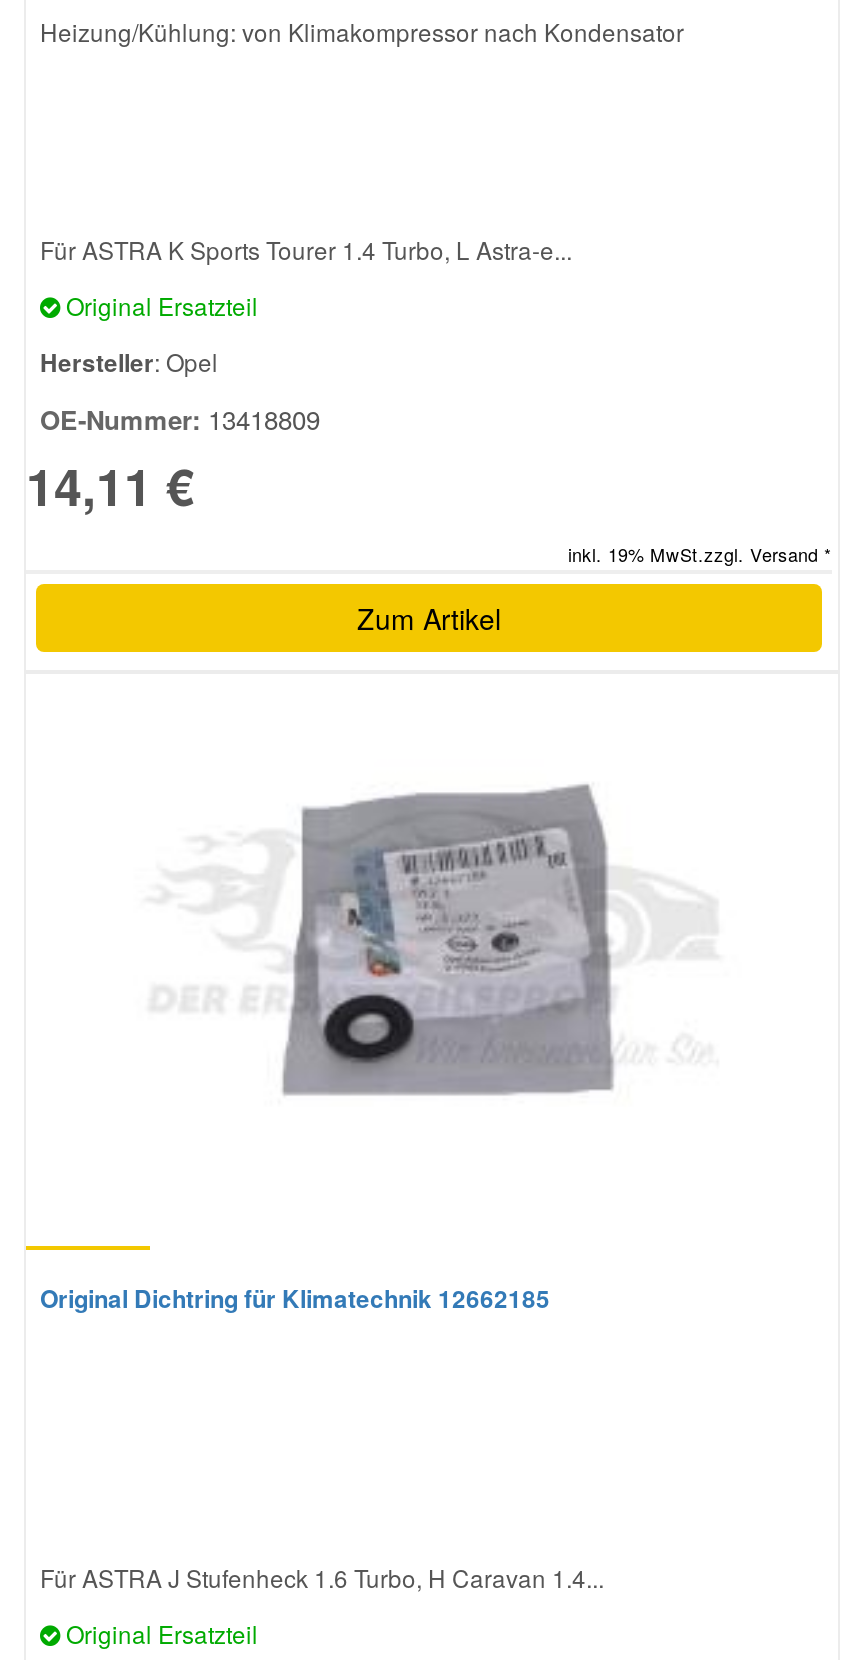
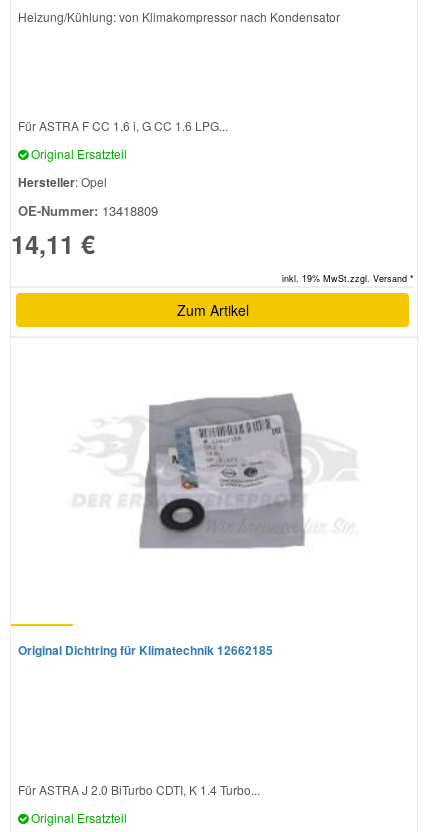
- Für ASTRA K Sports Tourer 1.4 Turbo, L Astra-e...
+ Für ASTRA F CC 1.6 i, G CC 1.6 LPG...

- Für ASTRA J Stufenheck 1.6 Turbo, H Caravan 1.4...
+ Für ASTRA J 2.0 BiTurbo CDTI, K 1.4 Turbo...
